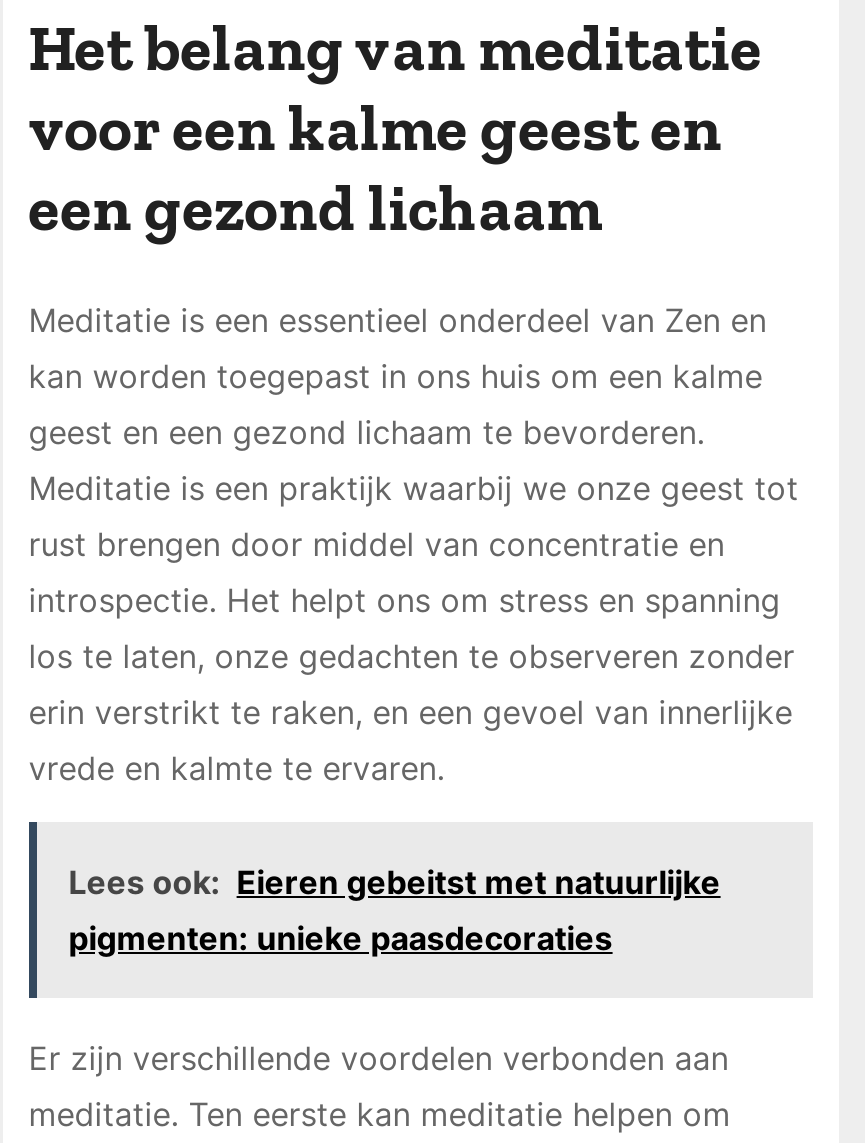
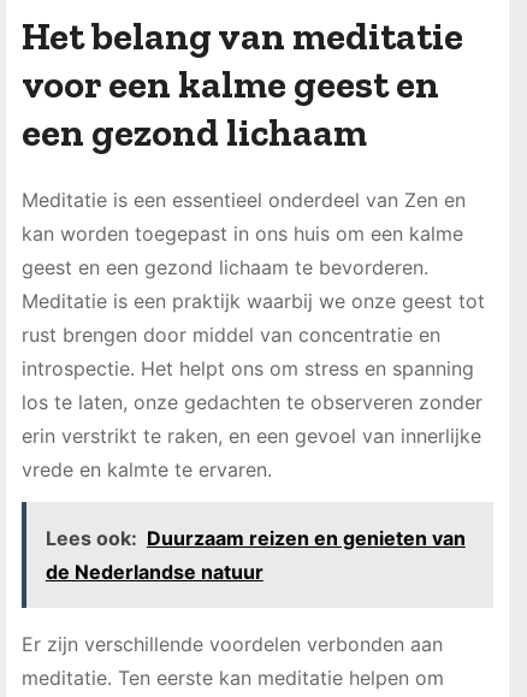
- Lees ook: Eieren gebeitst met natuurlijke
- pigmenten: unieke paasdecoraties
+ Lees ook: Duurzaam reizen en genieten van
+ de Nederlandse natuur
